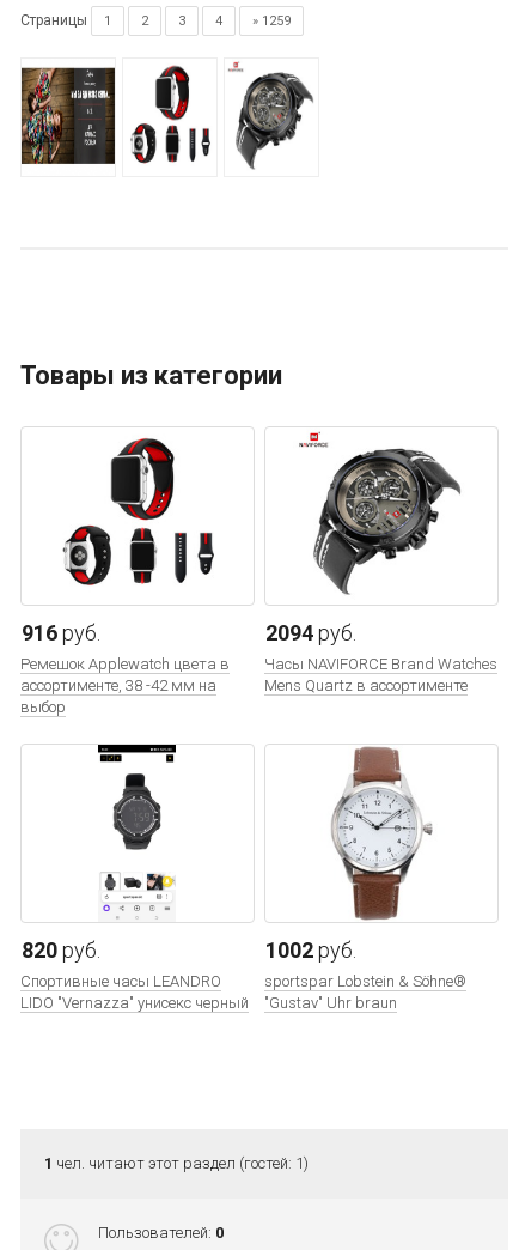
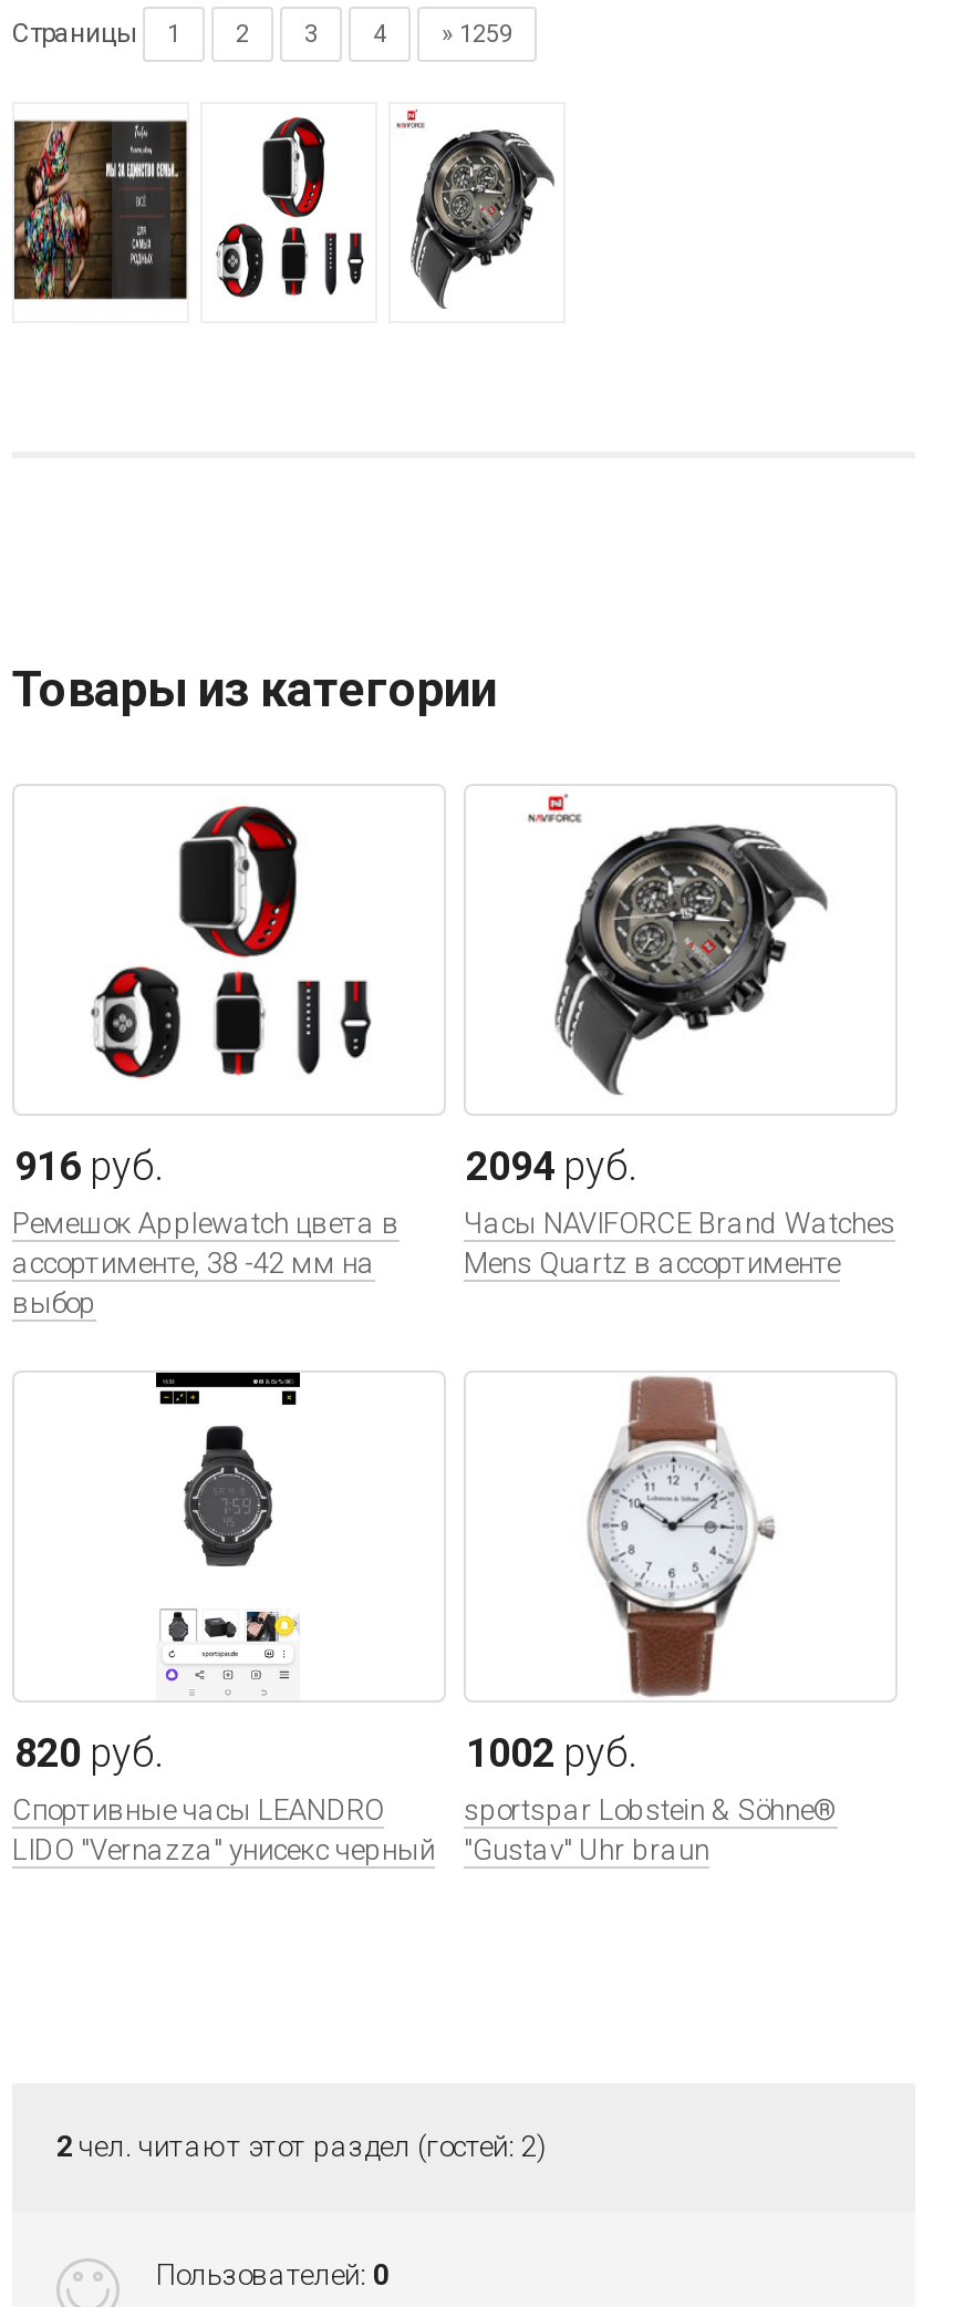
- 1 чел. читают этот раздел (гостей: 1)
+ 2 чел. читают этот раздел (гостей: 2)
